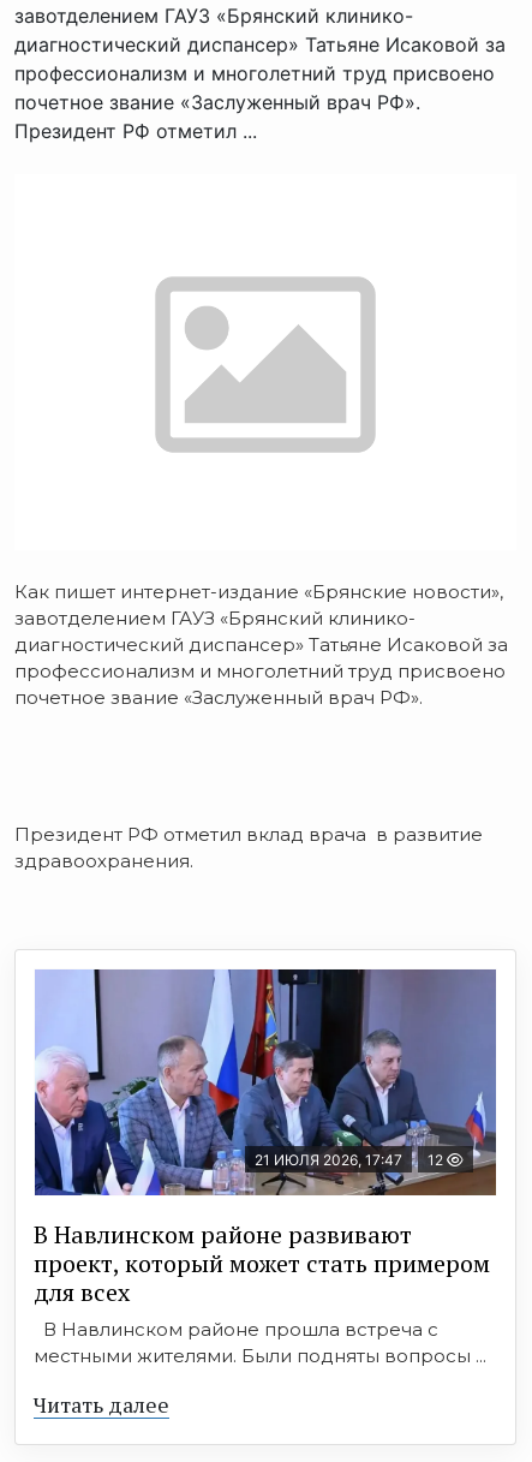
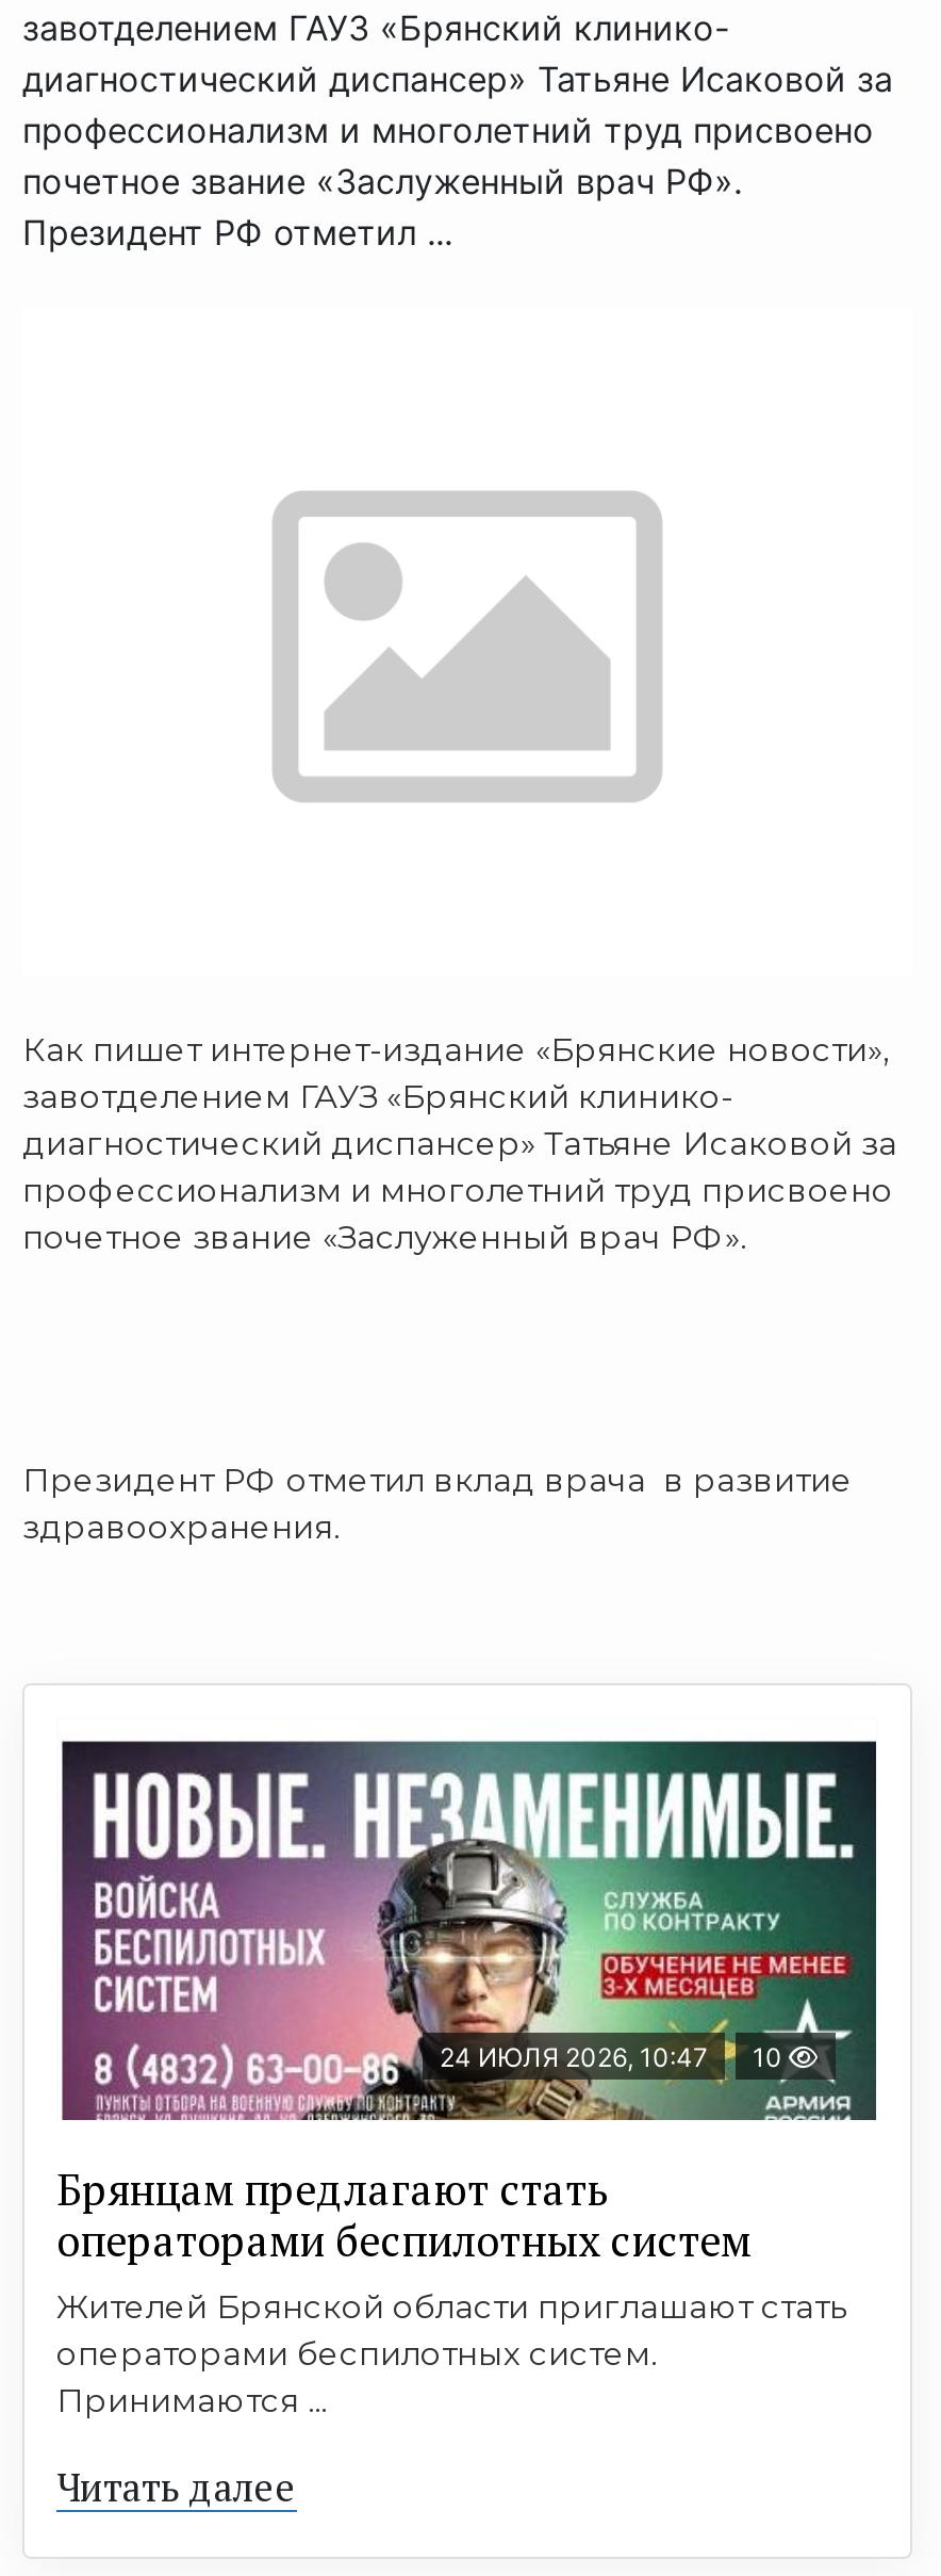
- [image]
- 21 ИЮЛЯ 2026, 17:47
- 12
+ [image]
+ 24 ИЮЛЯ 2026, 10:47
+ 10

- В Навлинском районе развивают
- проект, который может стать примером
- для всех
- В Навлинском районе прошла встреча с
- местными жителями. Были подняты вопросы ...
+ Брянцам предлагают стать
+ оперaторами бeспилотных систeм
+ Жителей Брянской области приглашают стать
+ операторами беспилотных систем.
+ Принимаются ...
